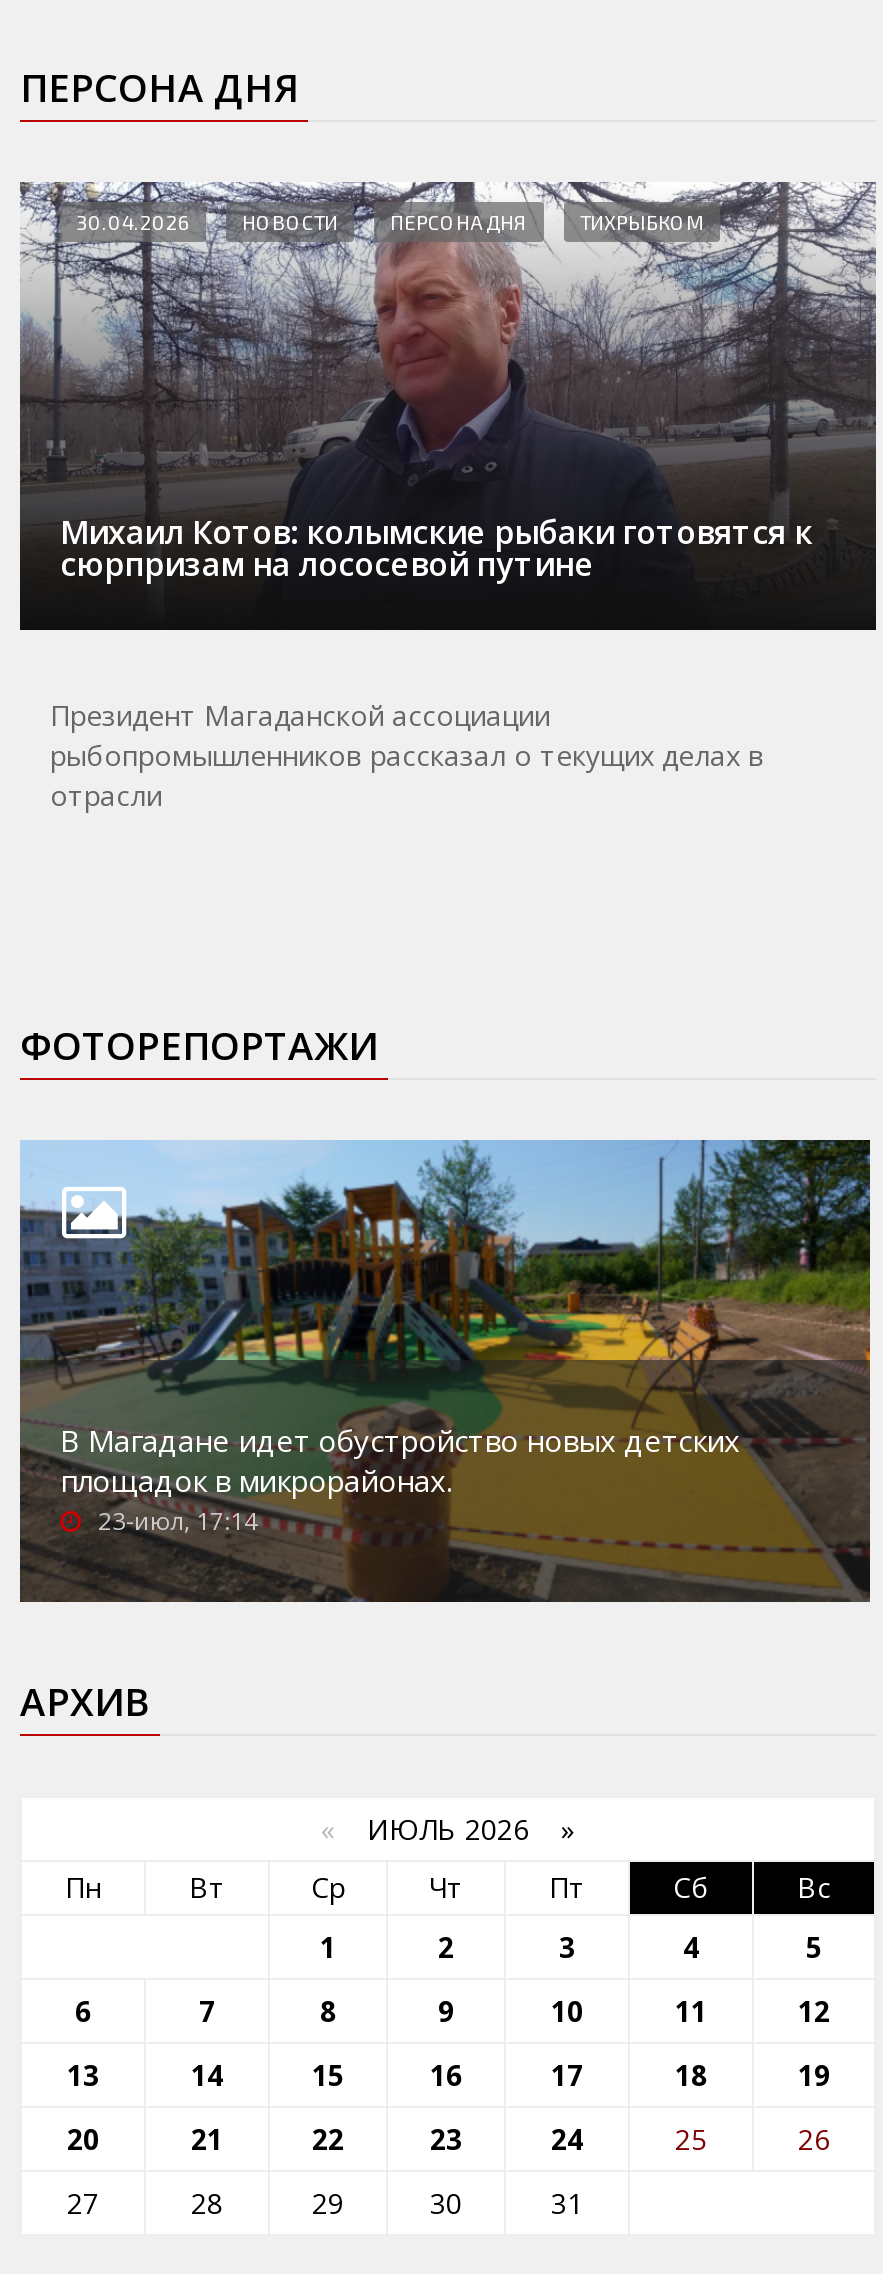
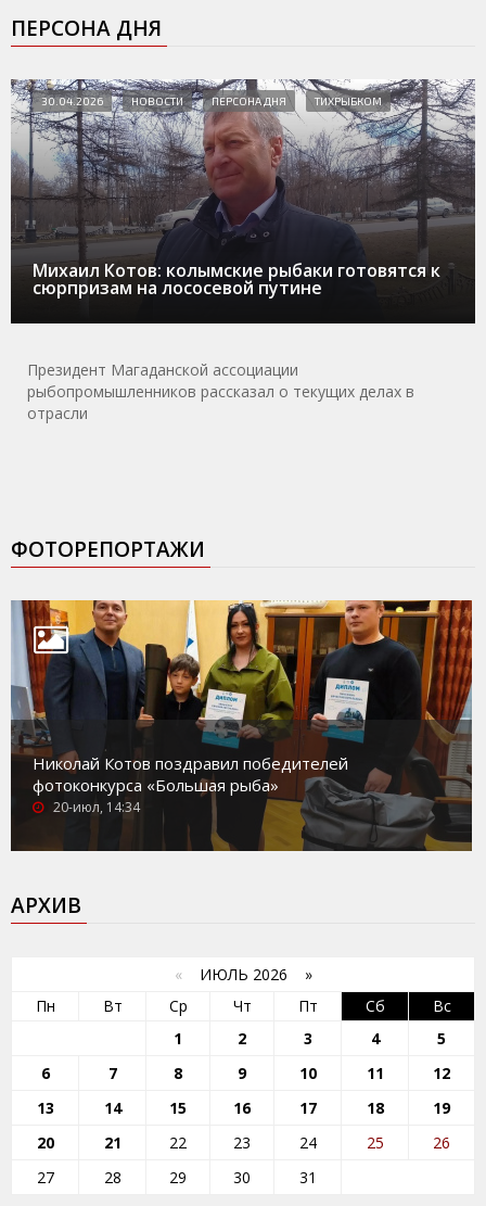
- [image]
- В Магадане идет обустройство новых детских
- площадок в микрорайонах.
- 23-июл, 17:14
+ [image]
+ Николай Котов поздравил победителей
+ фотоконкурса «Большая рыба»
+ 20-июл, 14:34
